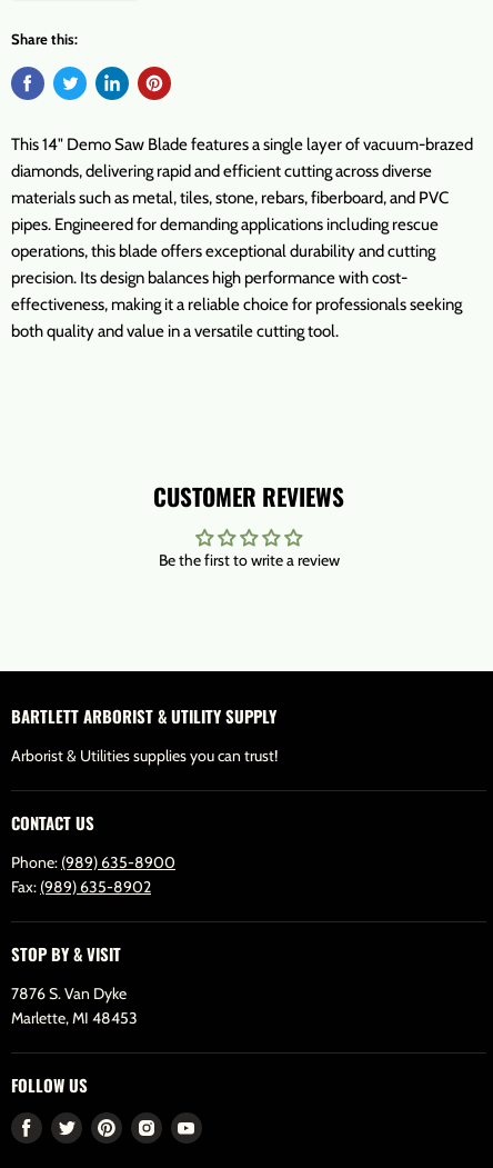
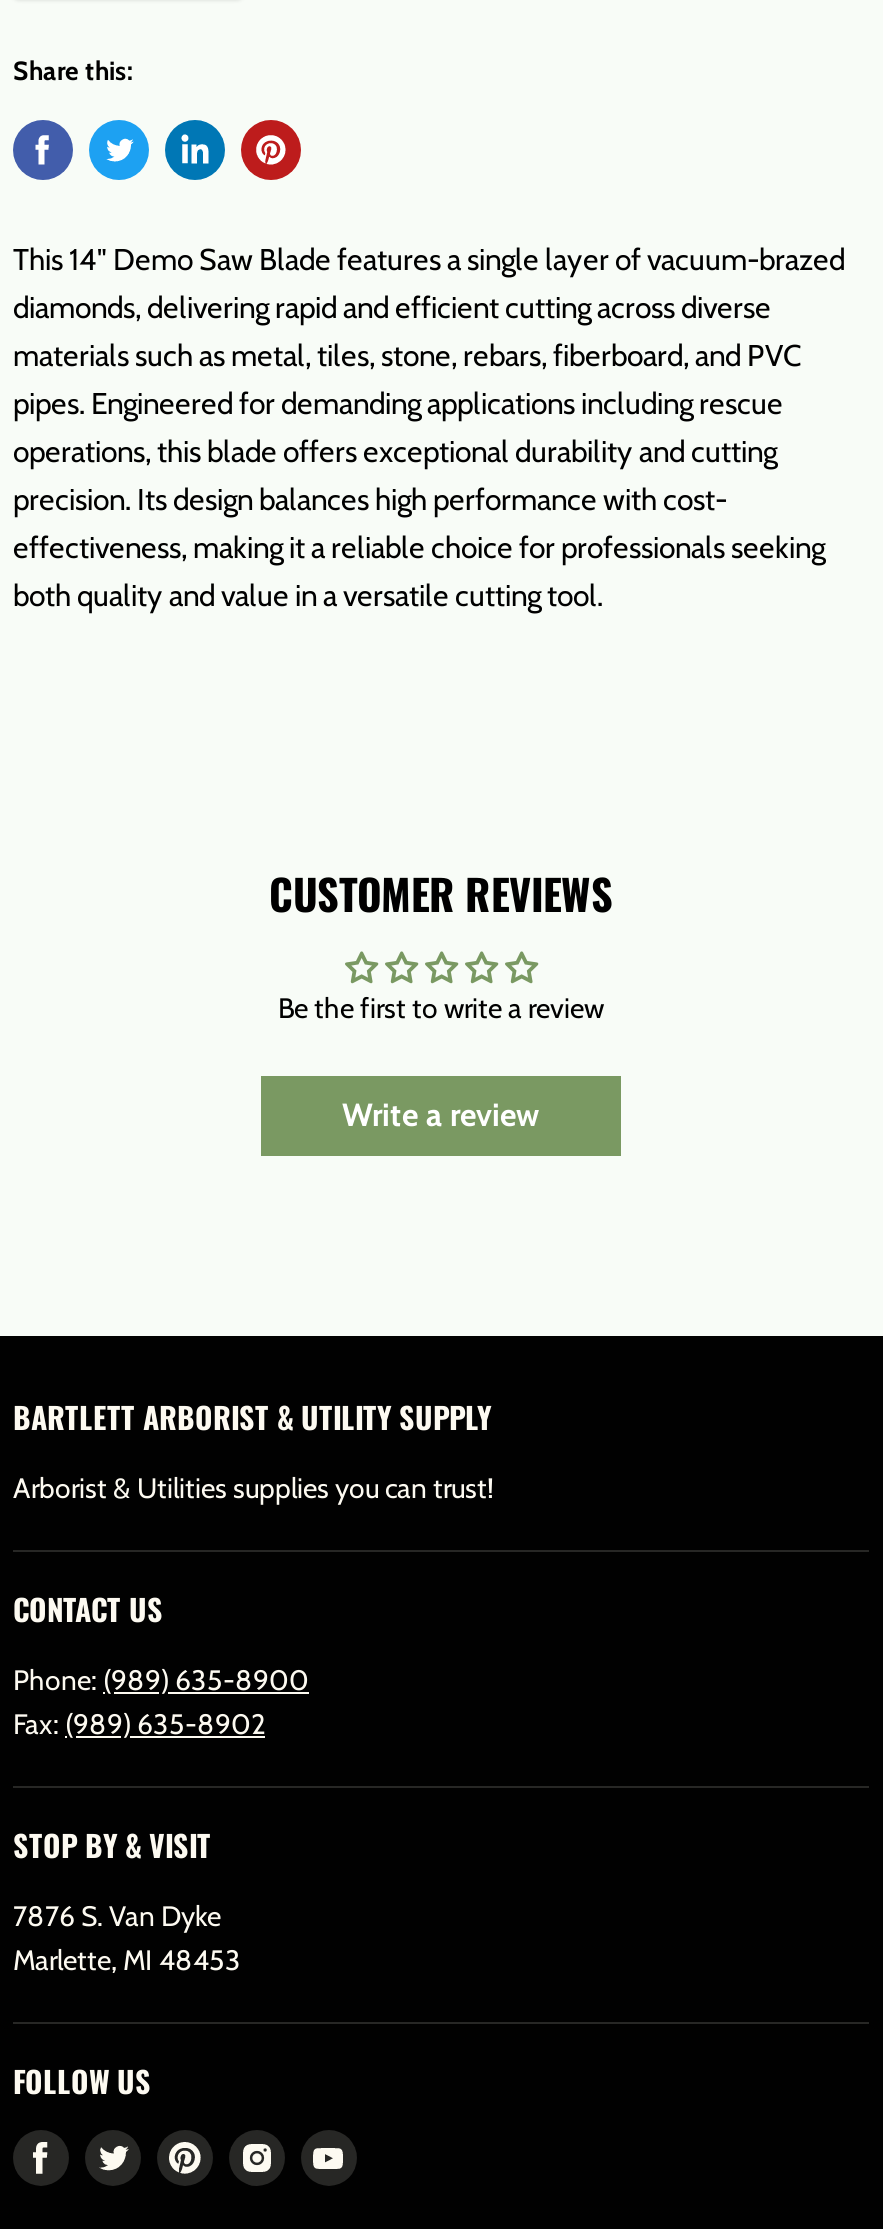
+ Write a review
